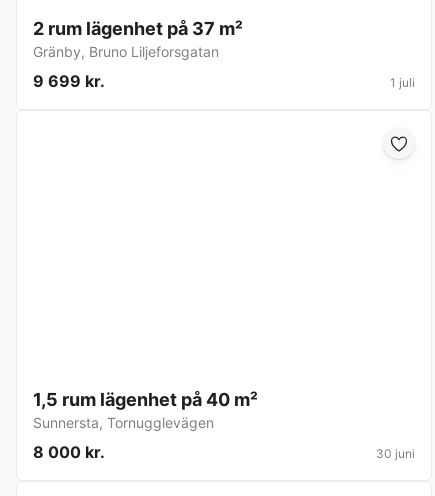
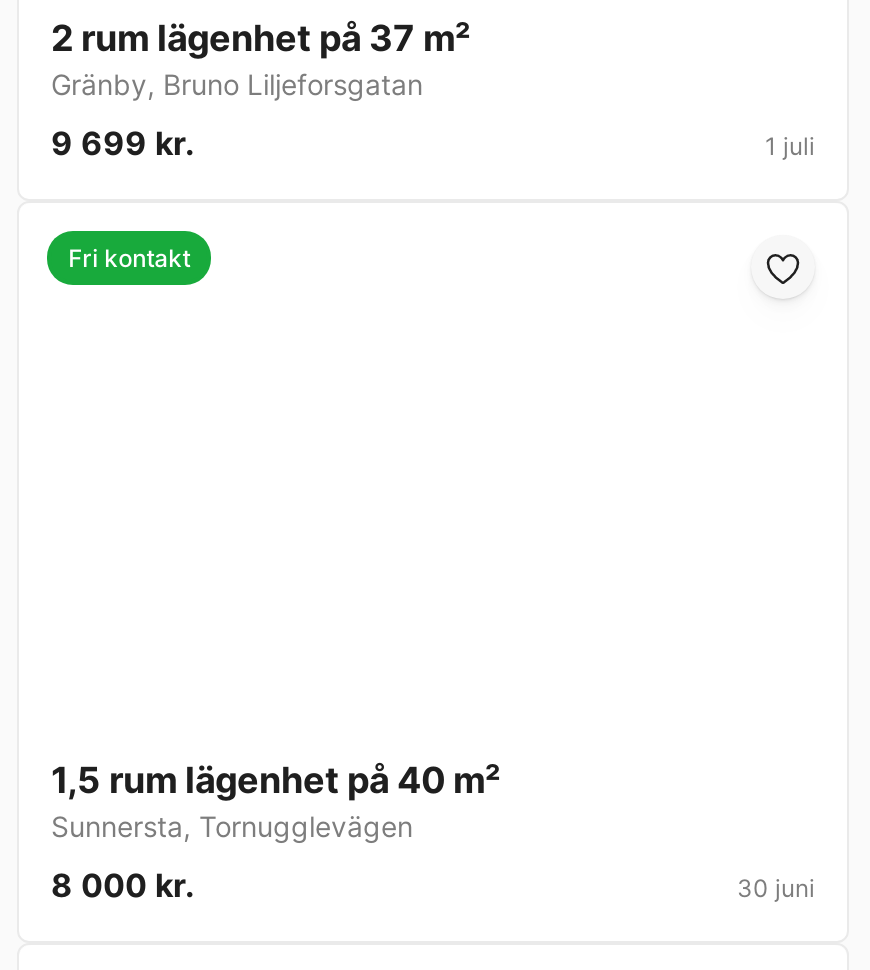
+ Fri kontakt
